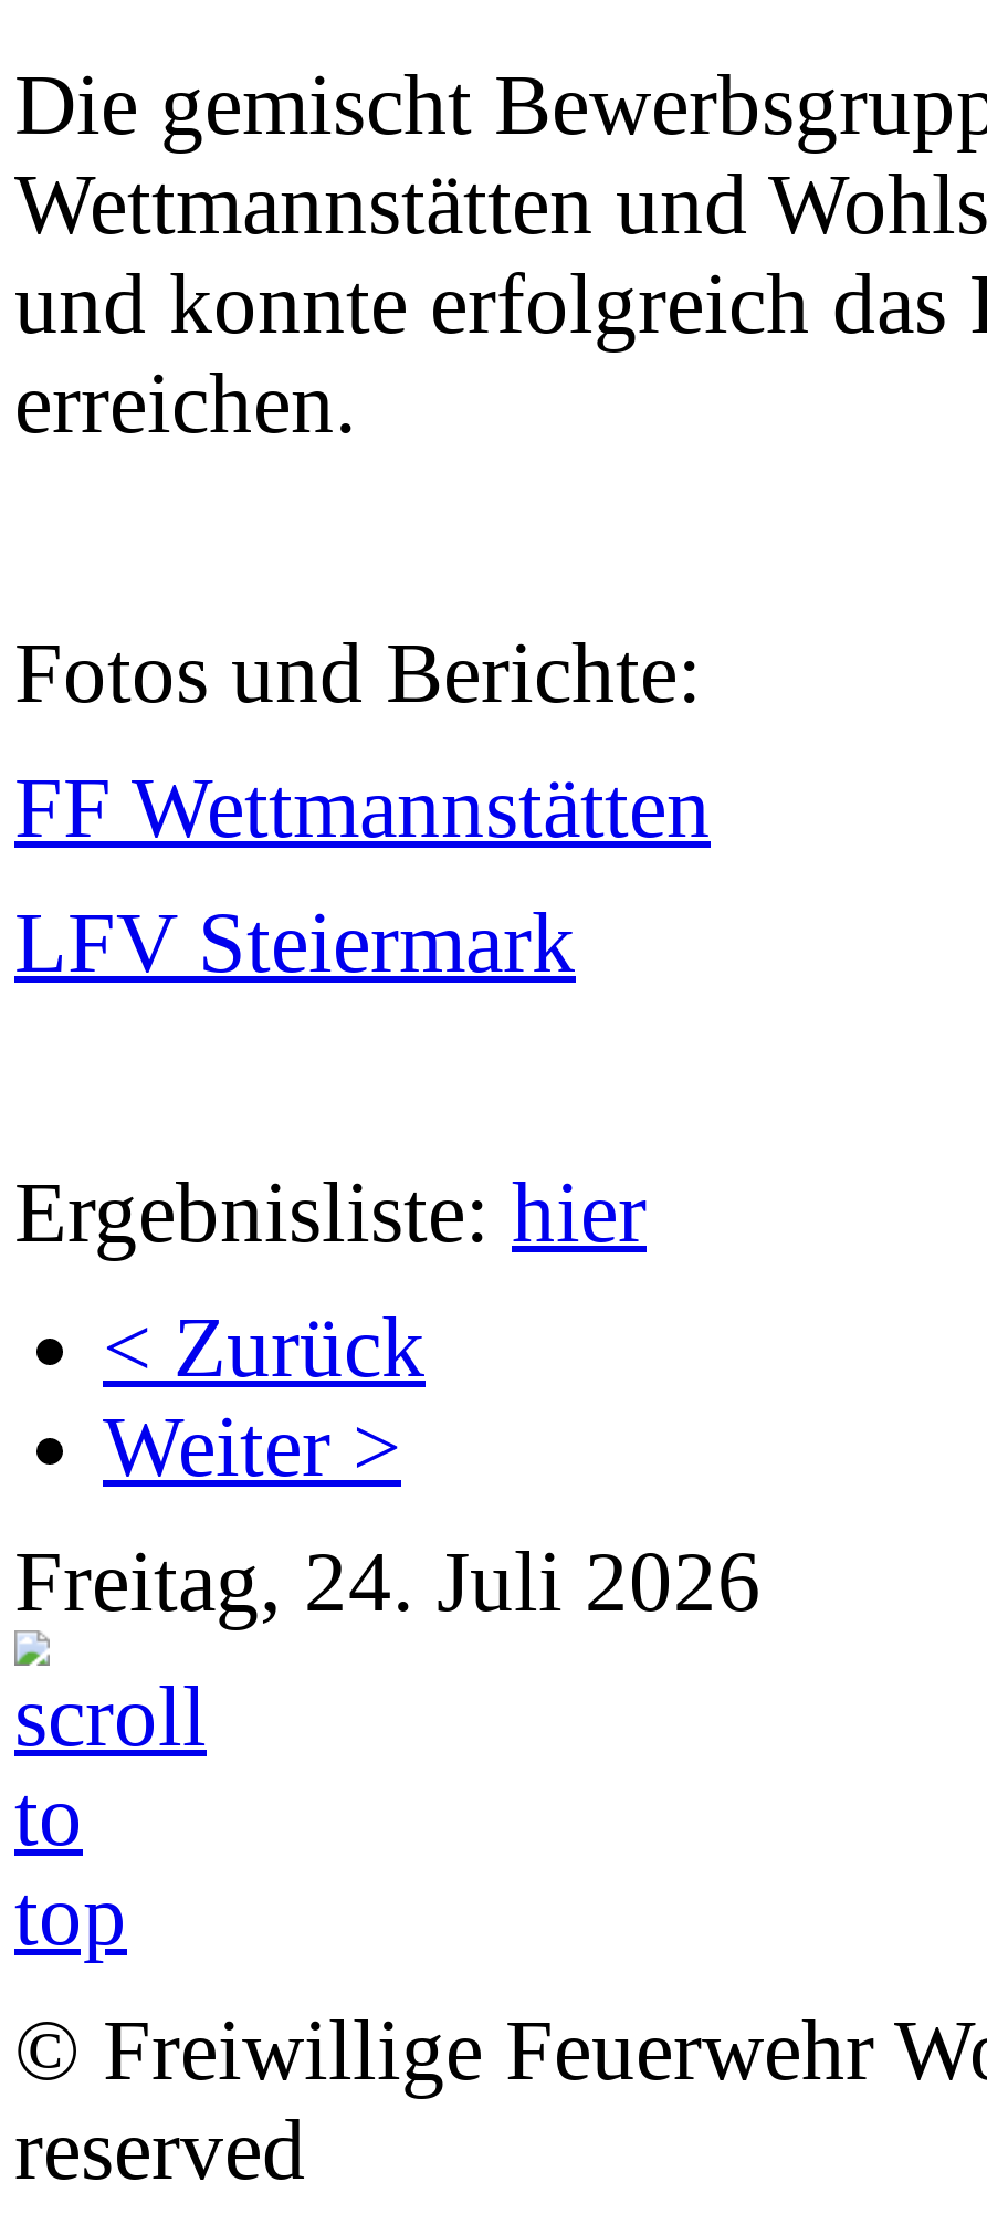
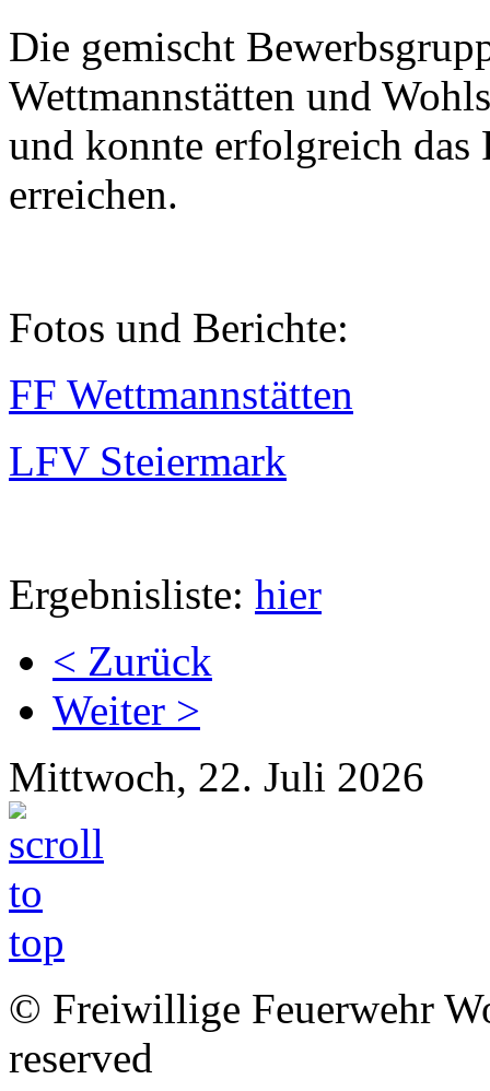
- Freitag, 24. Juli 2026
+ Mittwoch, 22. Juli 2026
